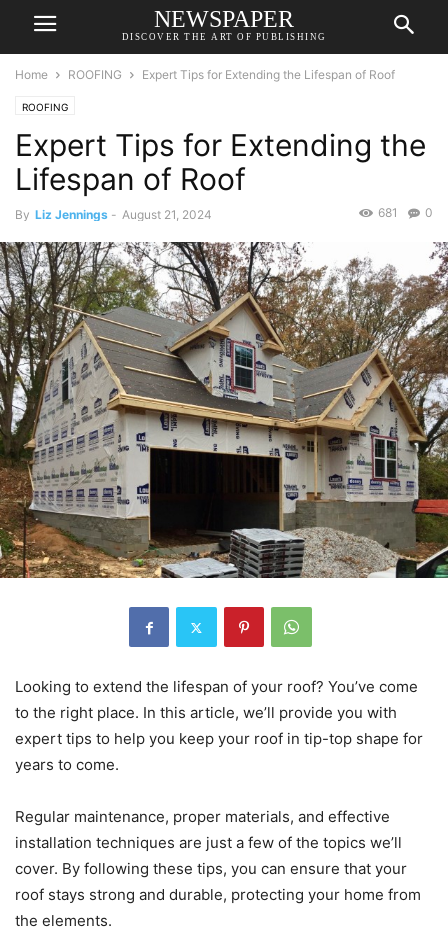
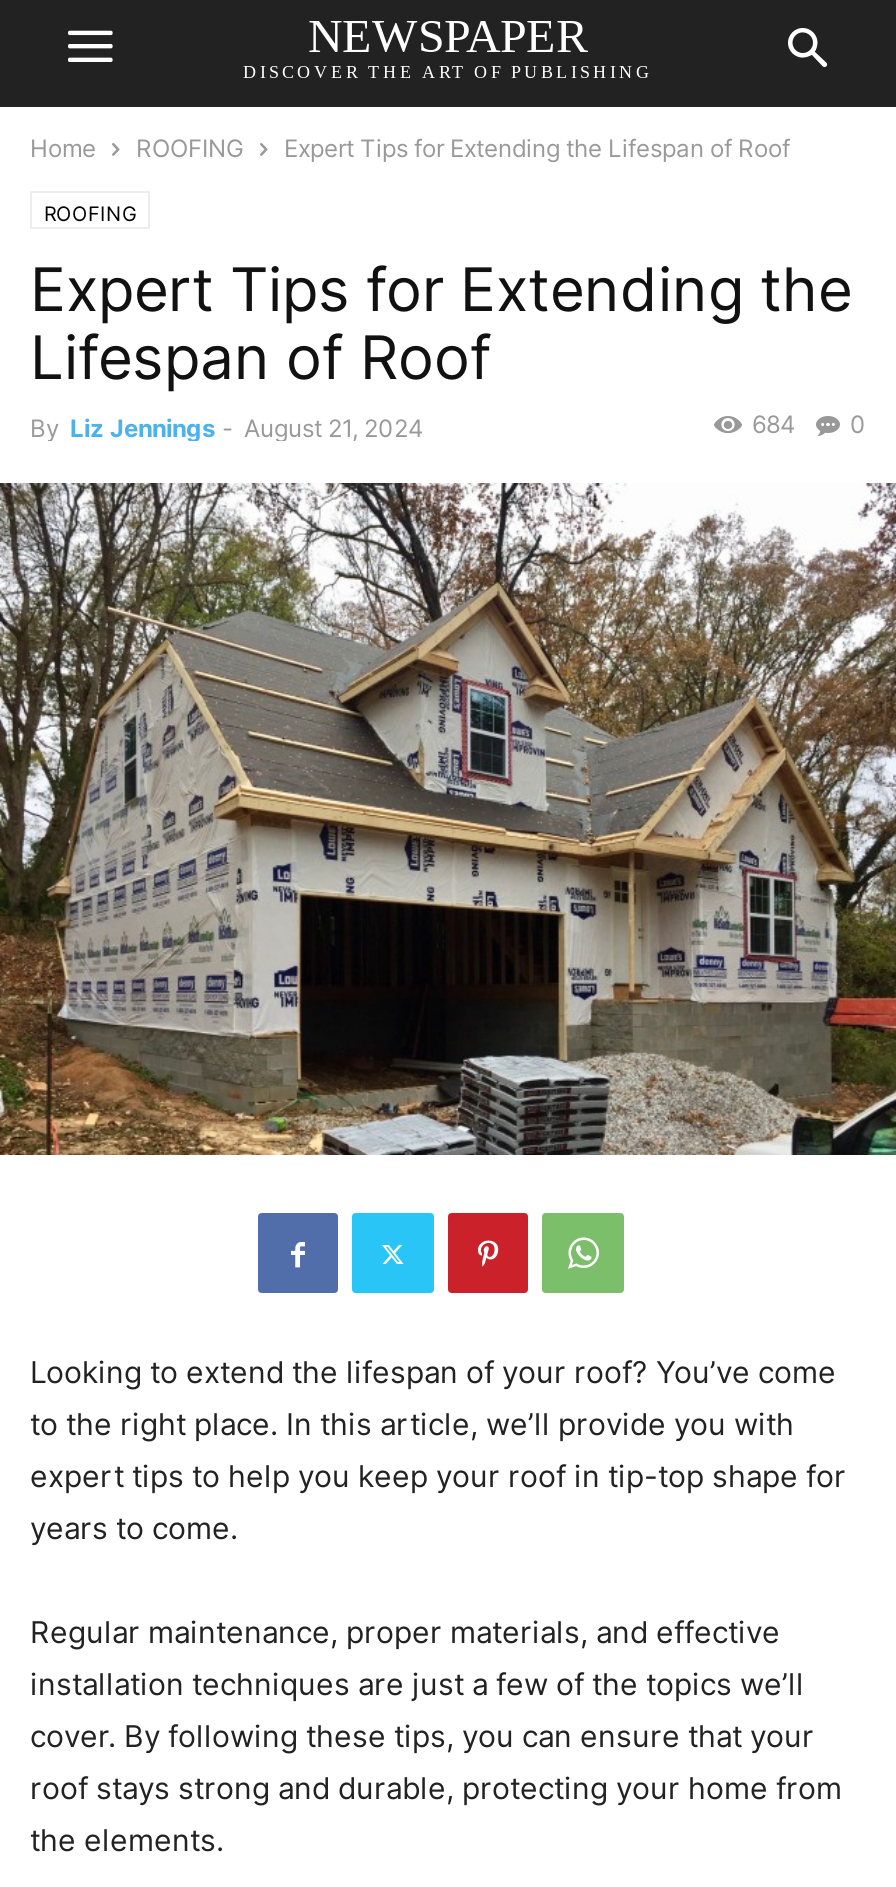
- 681 0
+ 684 0
